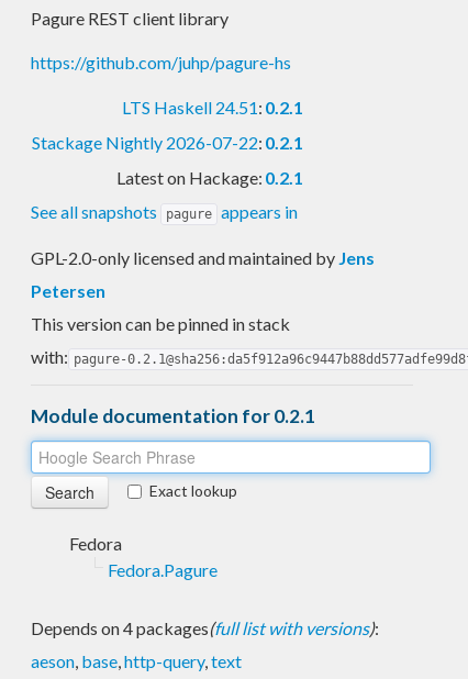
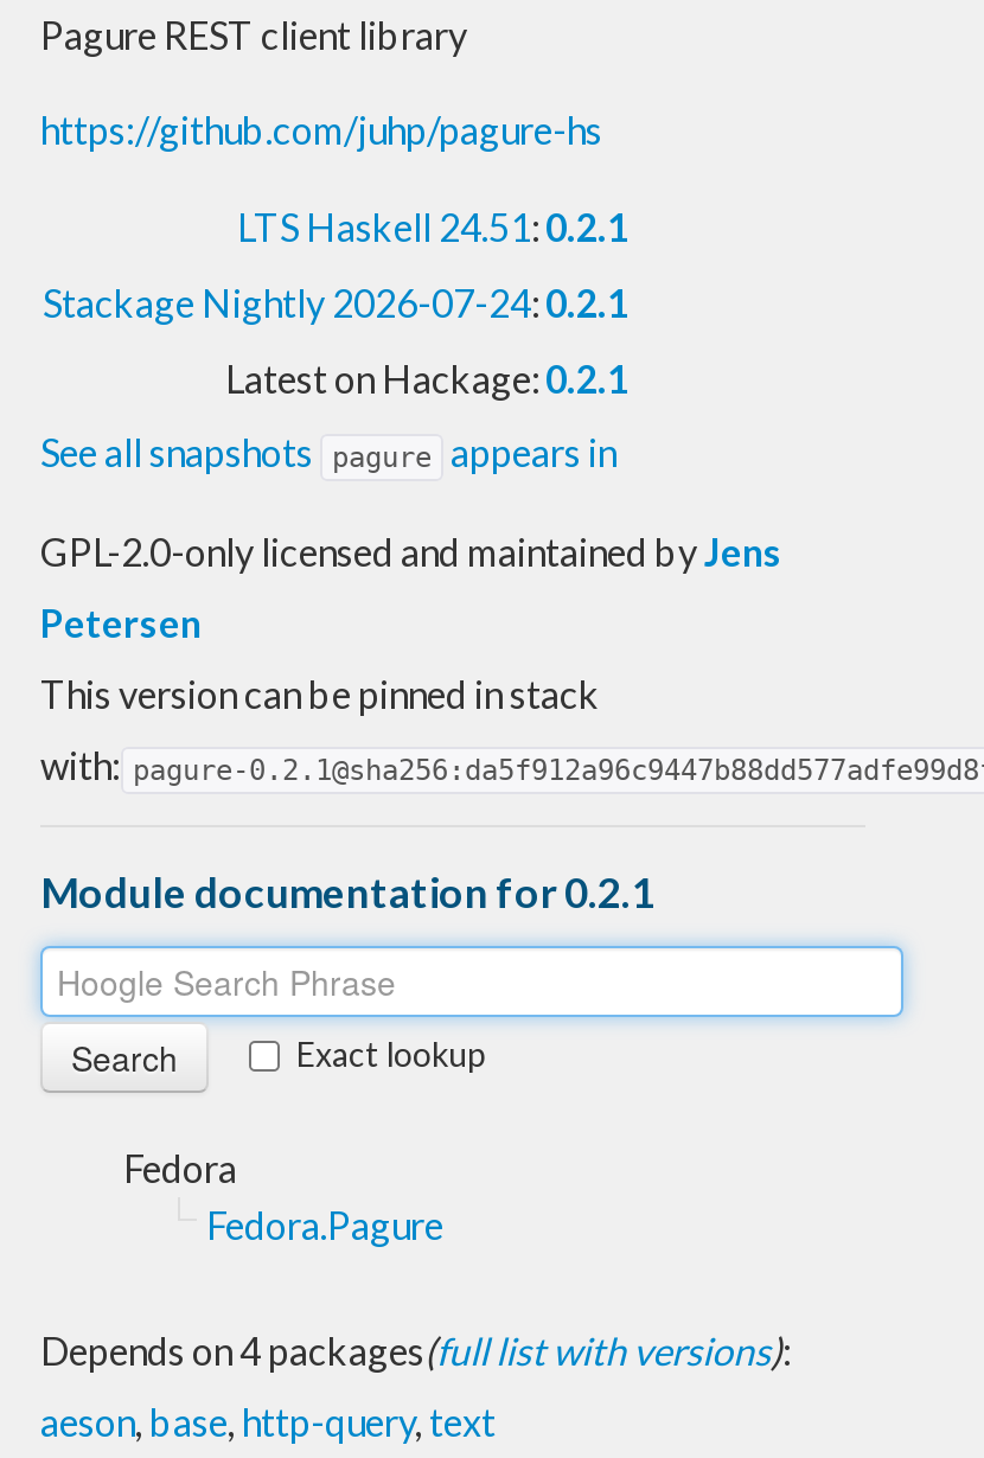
- Stackage Nightly 2026-07-22: 0.2.1
+ Stackage Nightly 2026-07-24: 0.2.1
